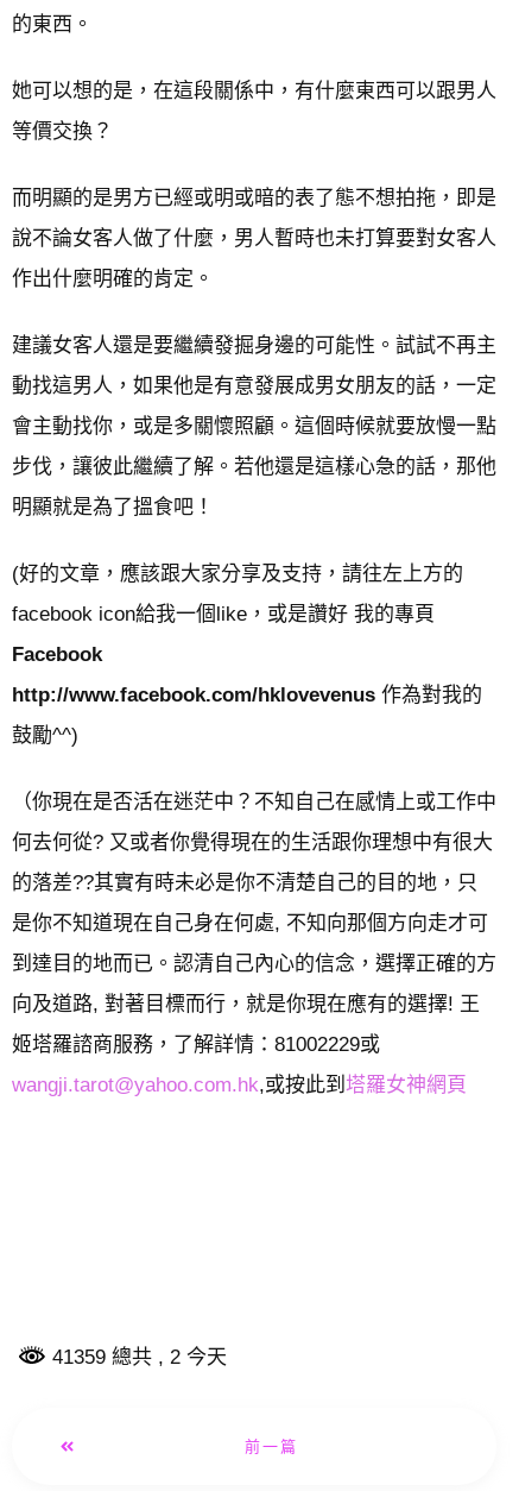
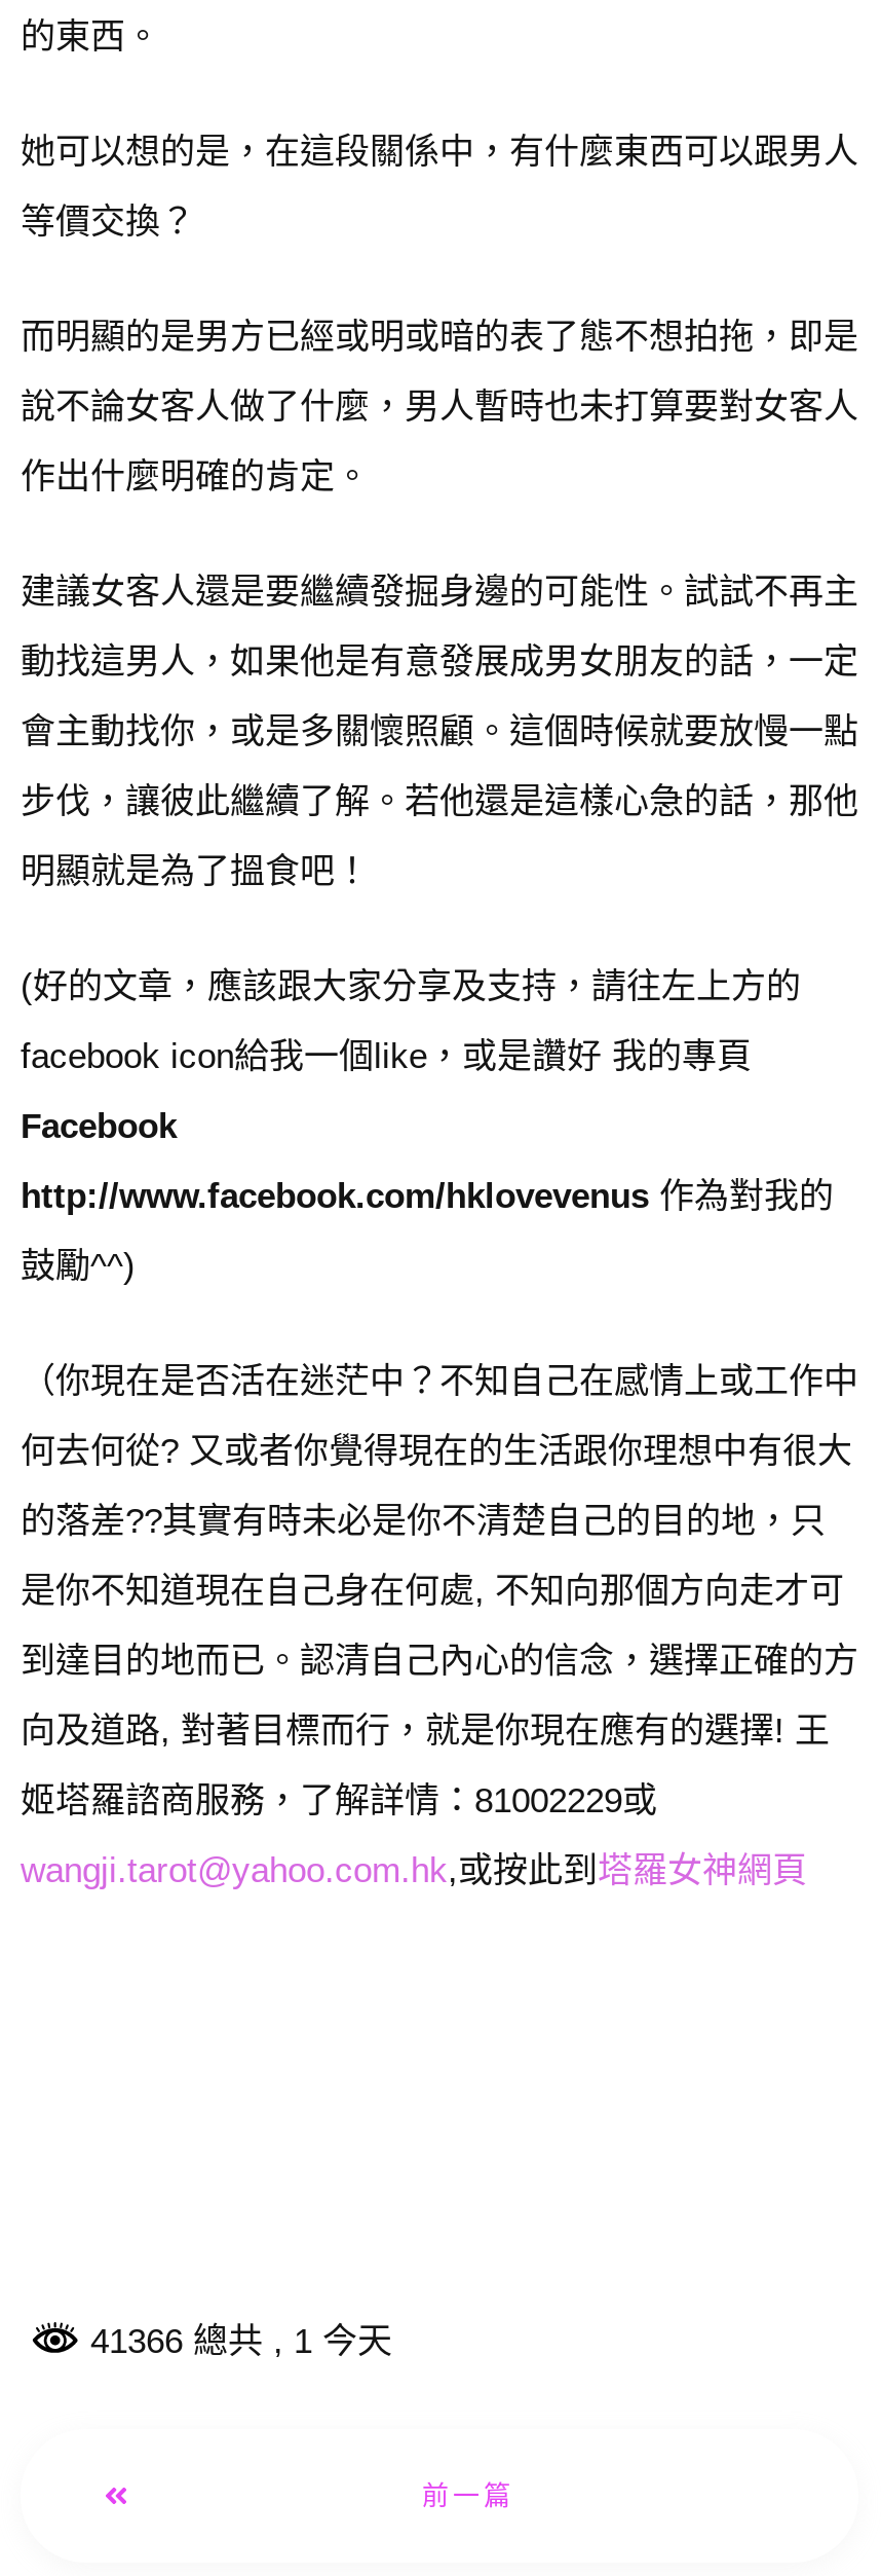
- 41359 總共, 2 今天
+ 41366 總共, 1 今天
